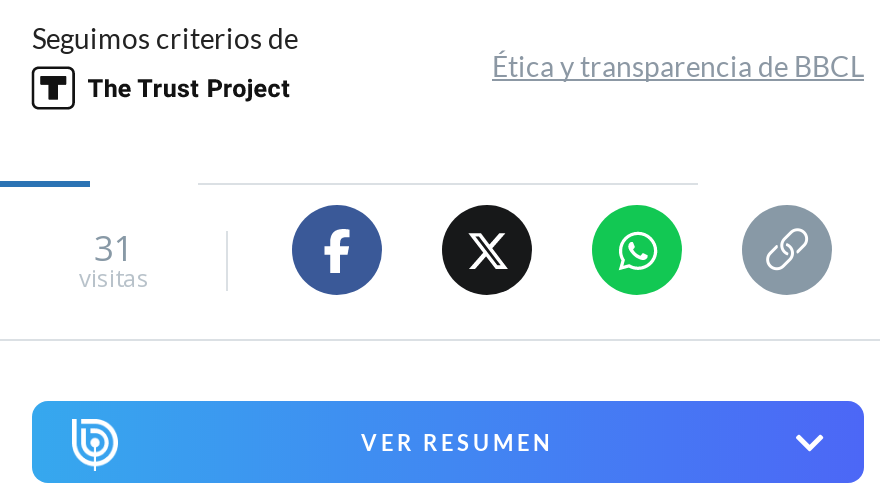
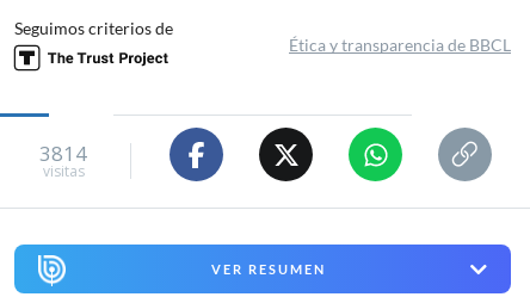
- 31
+ 3814
